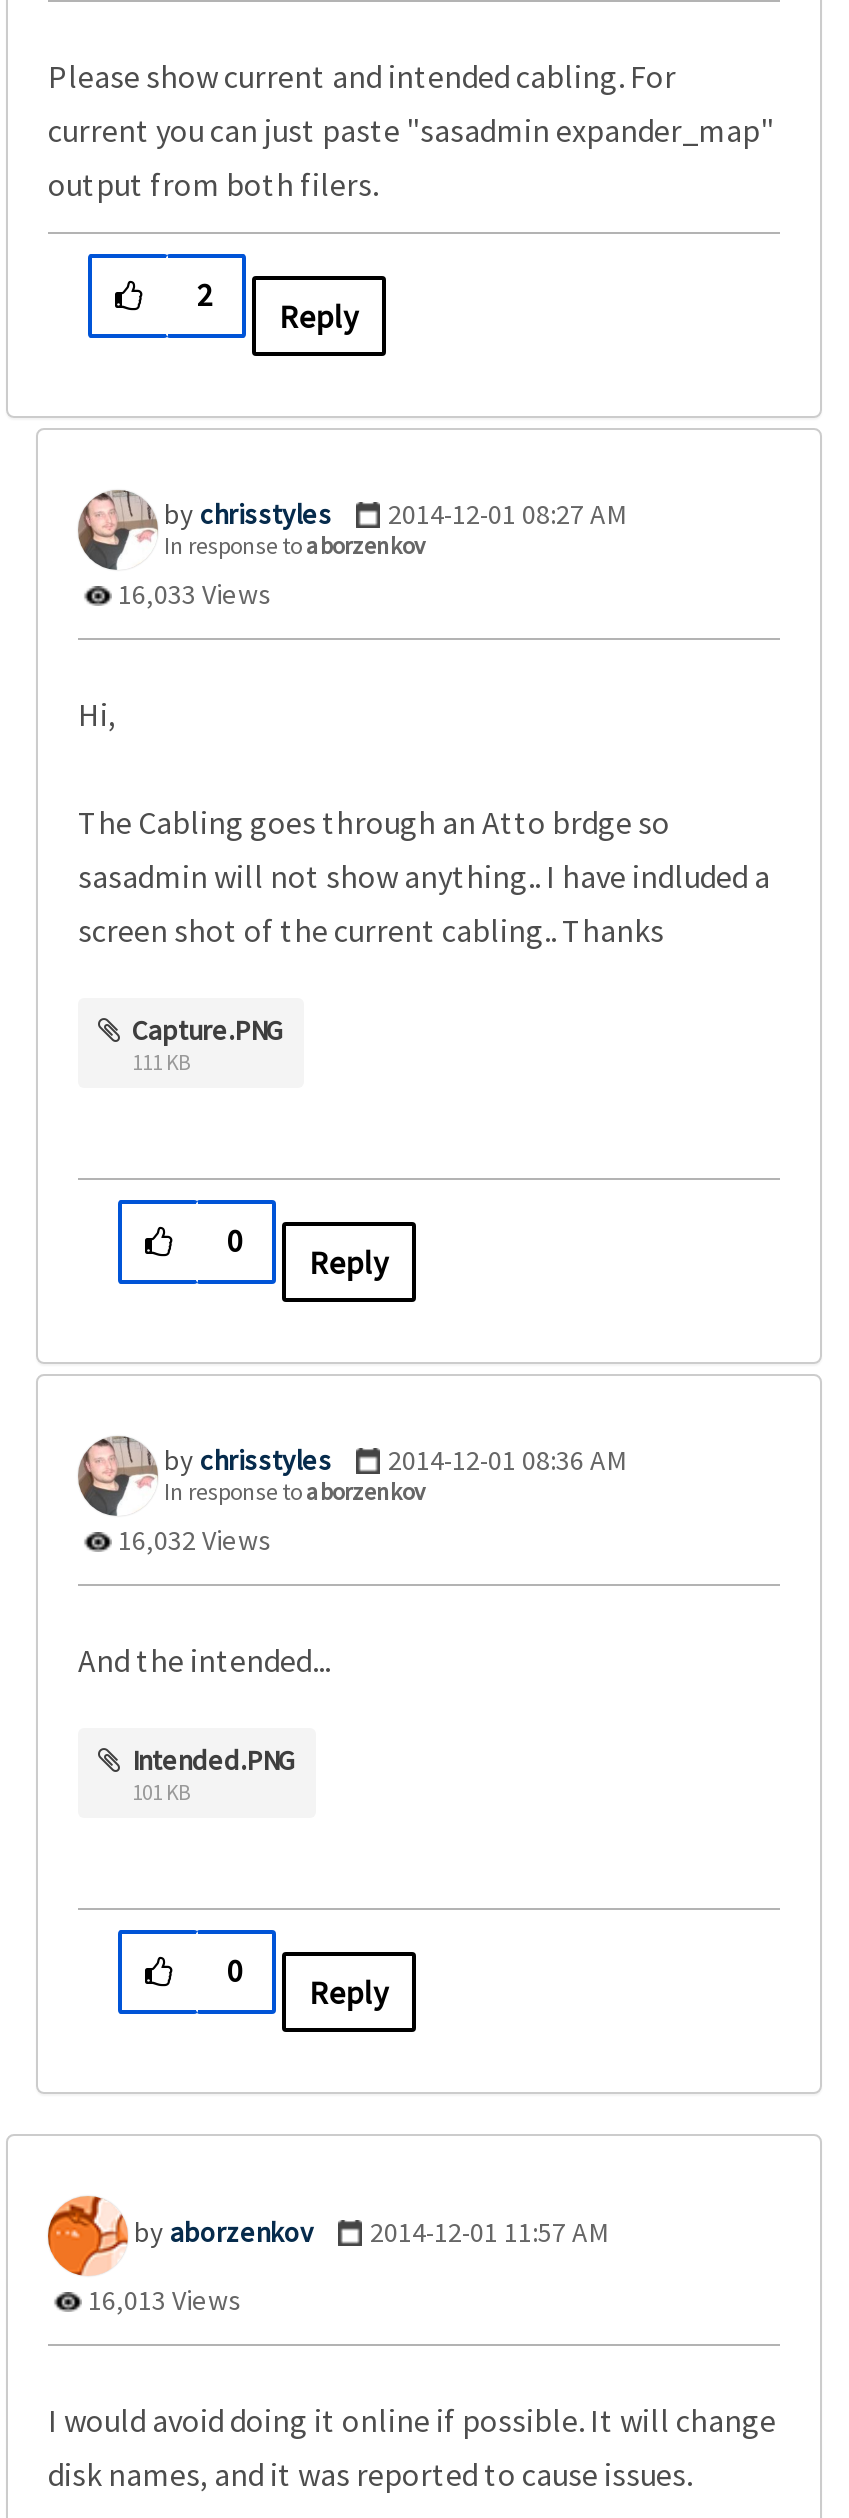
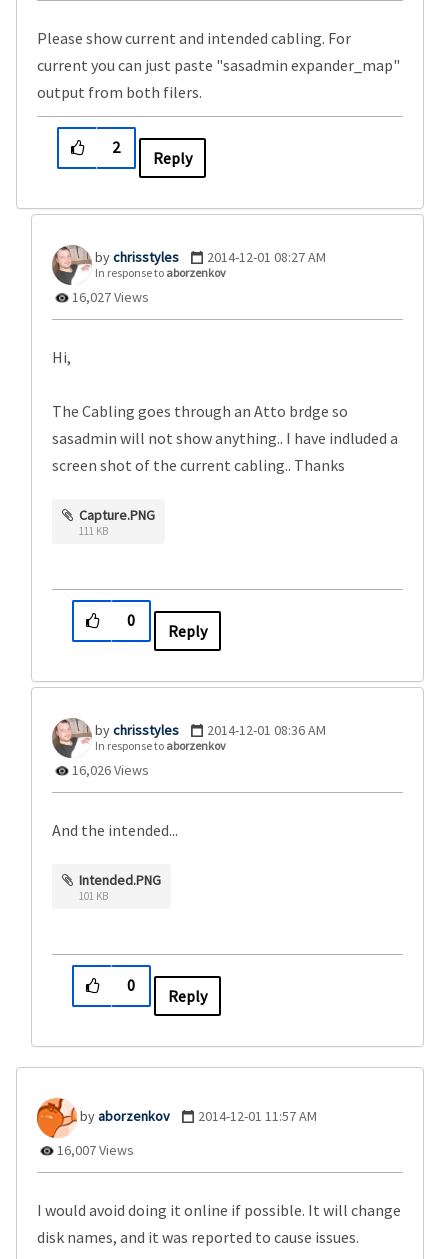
- 16,033 Views
+ 16,027 Views

- 16,032 Views
+ 16,026 Views

- 16,013 Views
+ 16,007 Views
